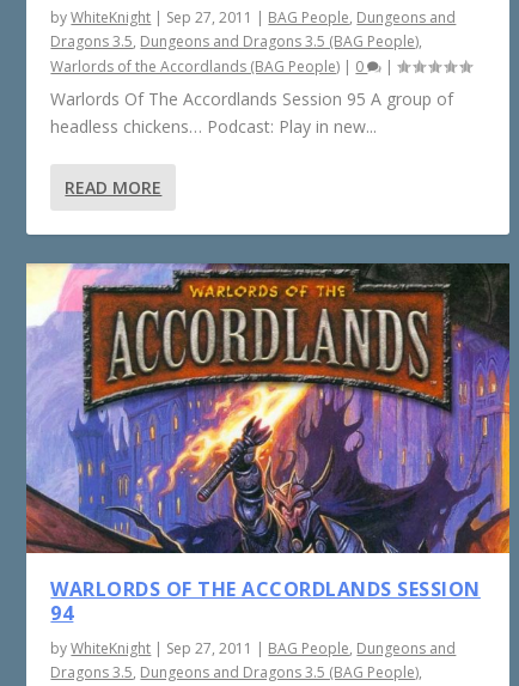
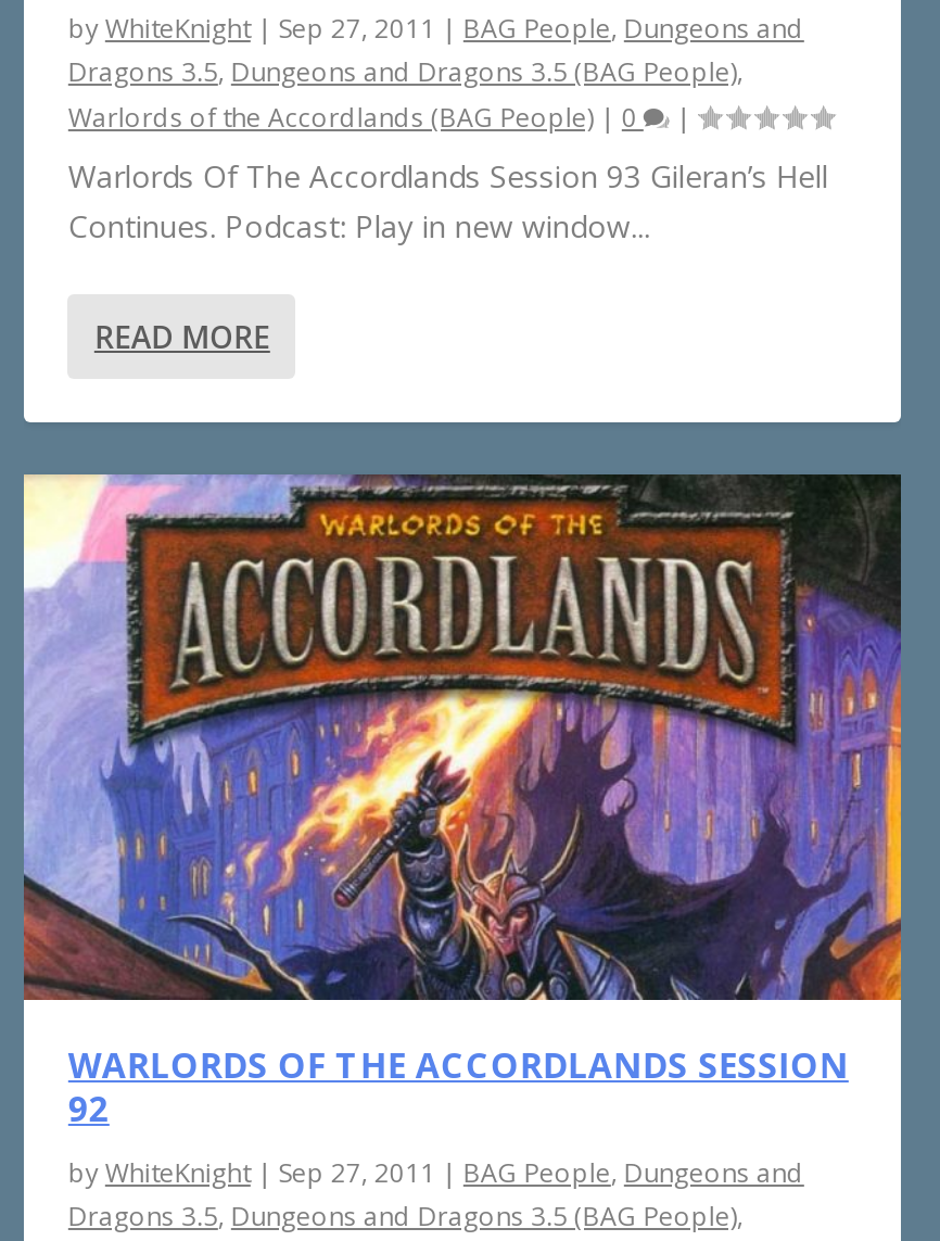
- Warlords Of The Accordlands Session 95 A group of
- headless chickens… Podcast: Play in new...
+ Warlords Of The Accordlands Session 93 Gileran’s Hell
+ Continues. Podcast: Play in new window...

- 94
+ 92
